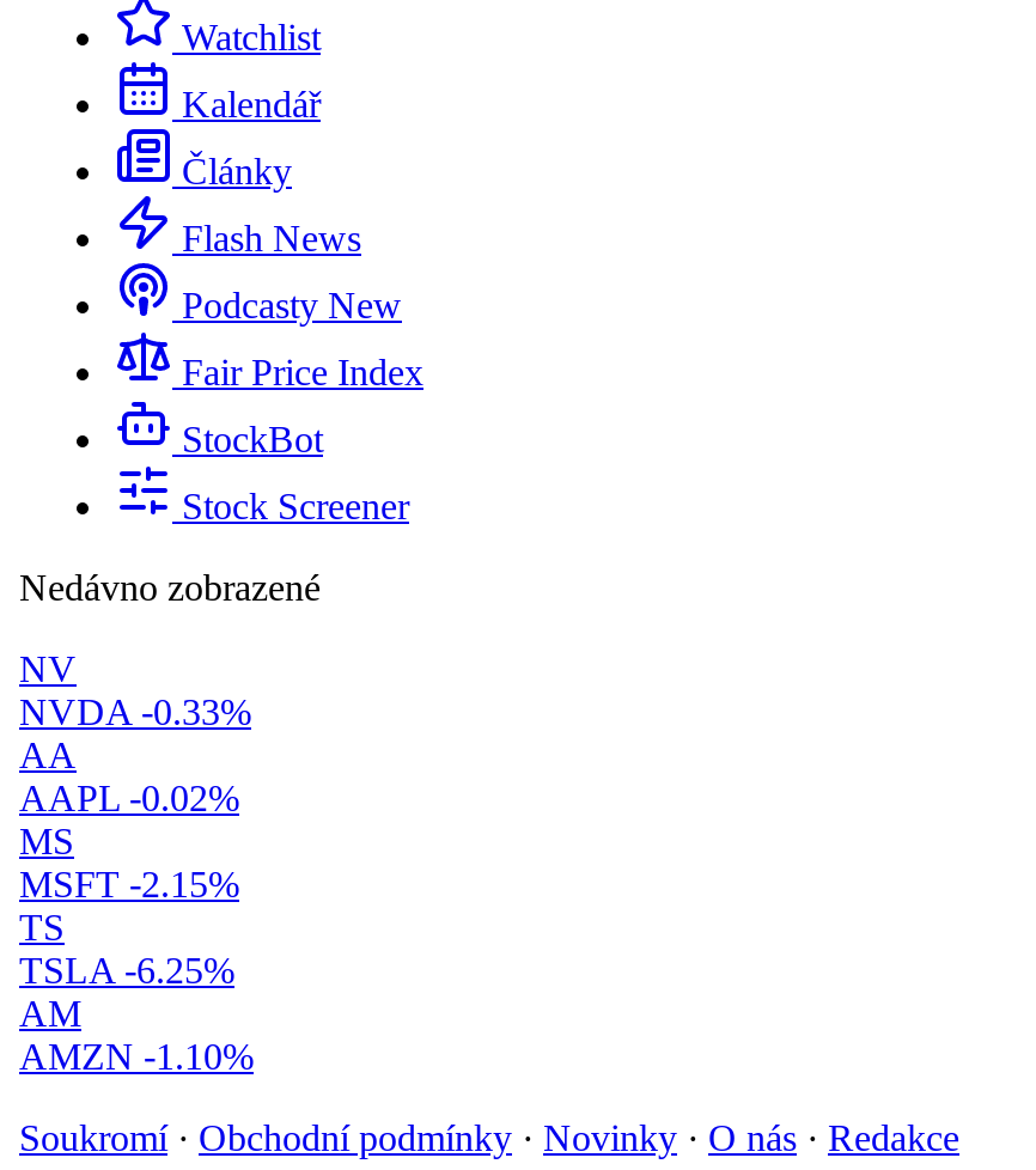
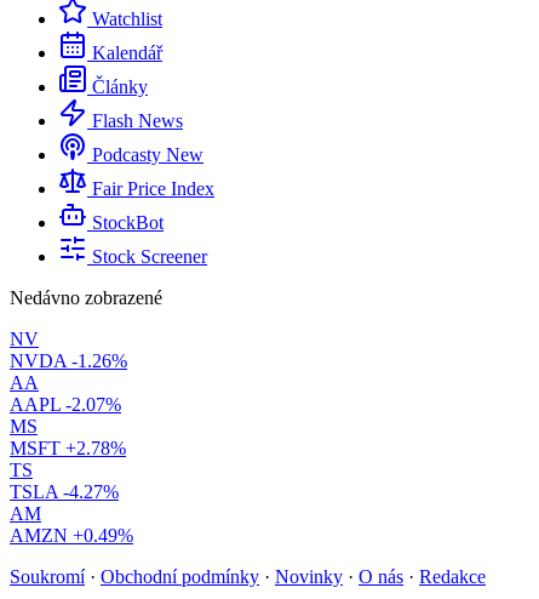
- NVDA -0.33%
+ NVDA -1.26%

- AAPL -0.02%
+ AAPL -2.07%

- MSFT -2.15%
+ MSFT +2.78%

- TSLA -6.25%
+ TSLA -4.27%

- AMZN -1.10%
+ AMZN +0.49%
